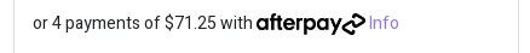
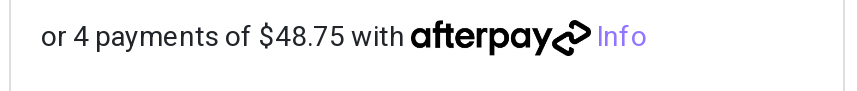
- or 4 payments of $71.25 with
+ or 4 payments of $48.75 with
